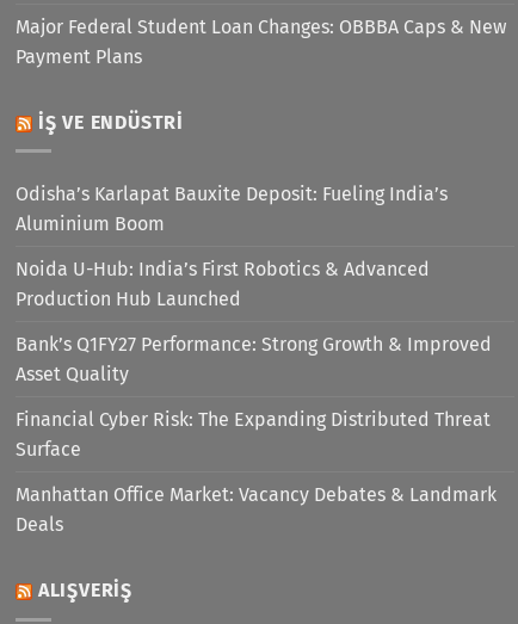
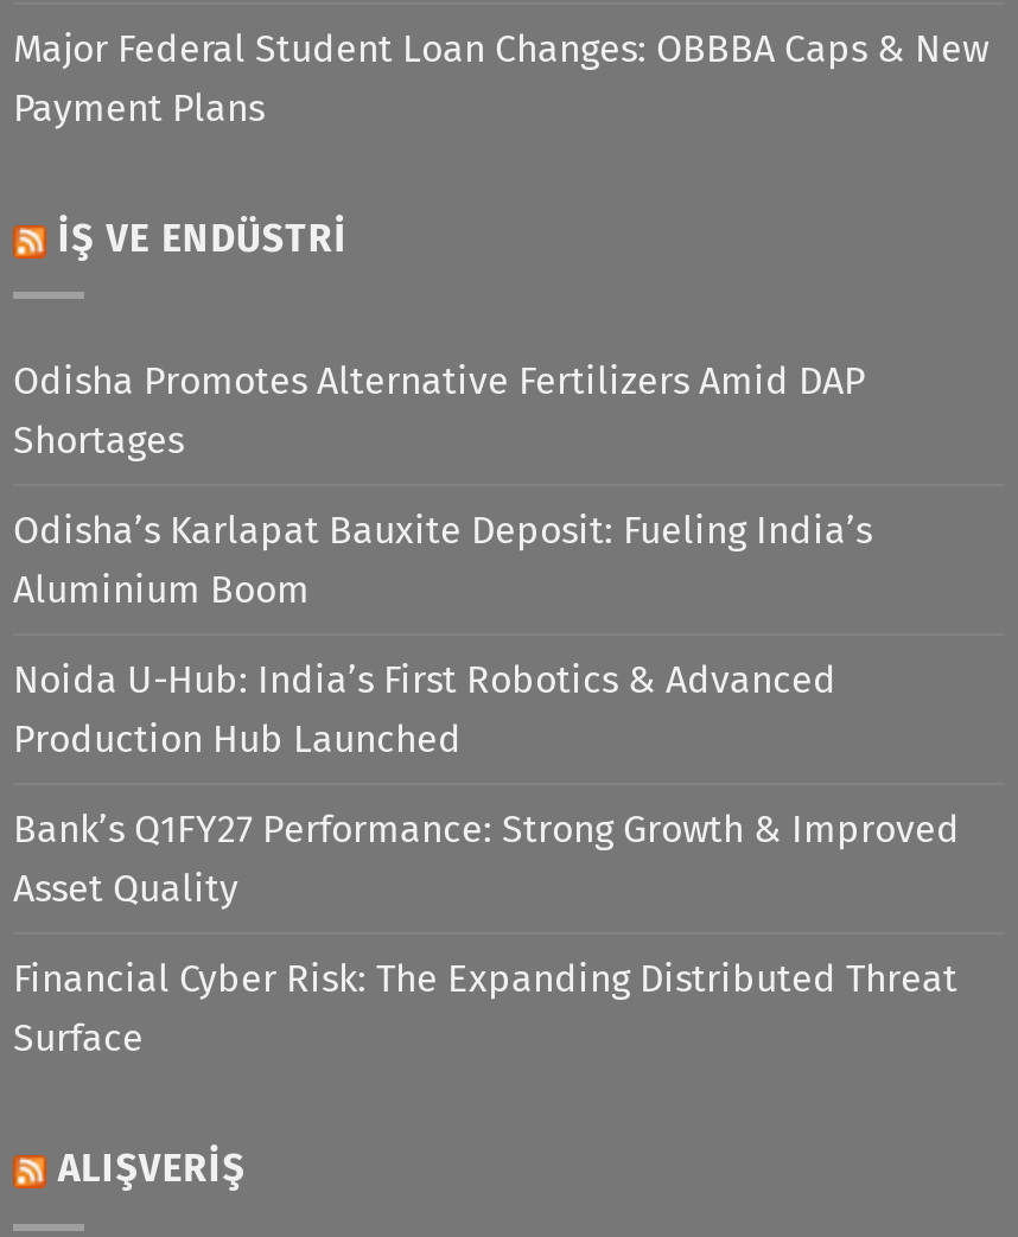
+ Odisha Promotes Alternative Fertilizers Amid DAP
+ Shortages

moved down: Odisha’s Karlapat Bauxite Deposit: Fueling India’s | Aluminium Boom | Noida U-Hub: India’s First Robotics & Advanced | Production Hub Launched | Bank’s Q1FY27 Performance: Strong Growth & Improved | Asset Quality | Financial Cyber Risk: The Expanding Distributed Threat | Surface

- Manhattan Office Market: Vacancy Debates & Landmark
- Deals
